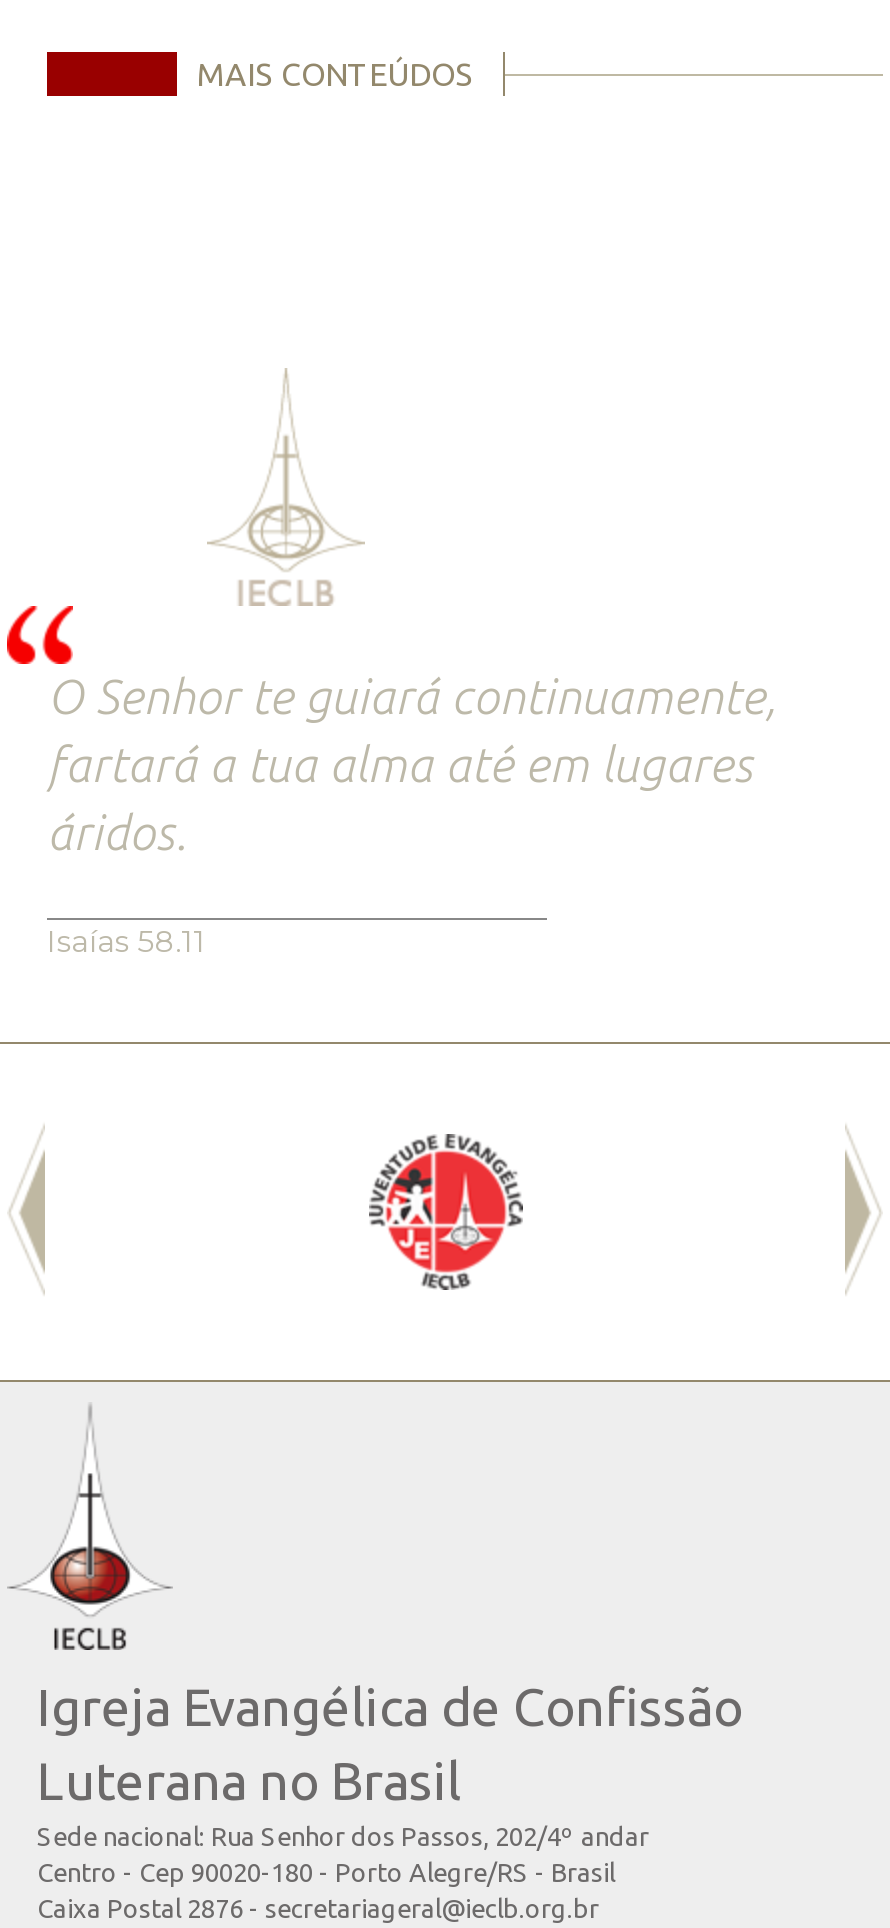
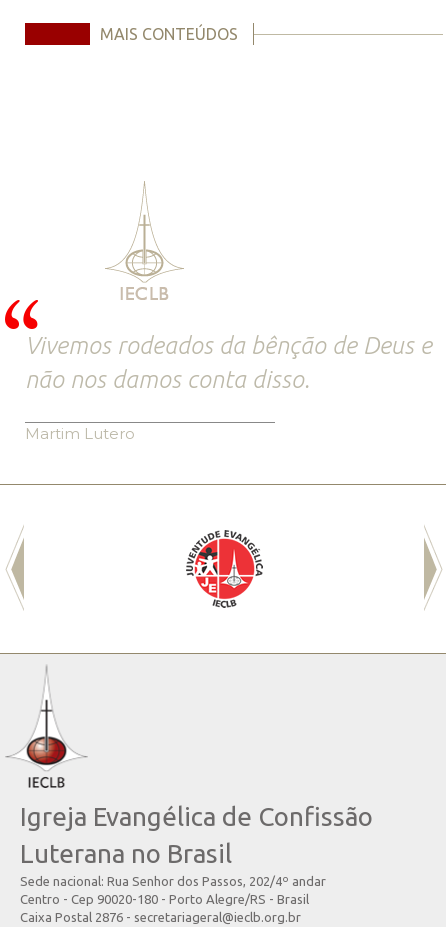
- O Senhor te guiará continuamente,
- fartará a tua alma até em lugares
- áridos.
+ Vivemos rodeados da bênção de Deus e
+ não nos damos conta disso.

- Isaías 58.11
+ Martim Lutero
